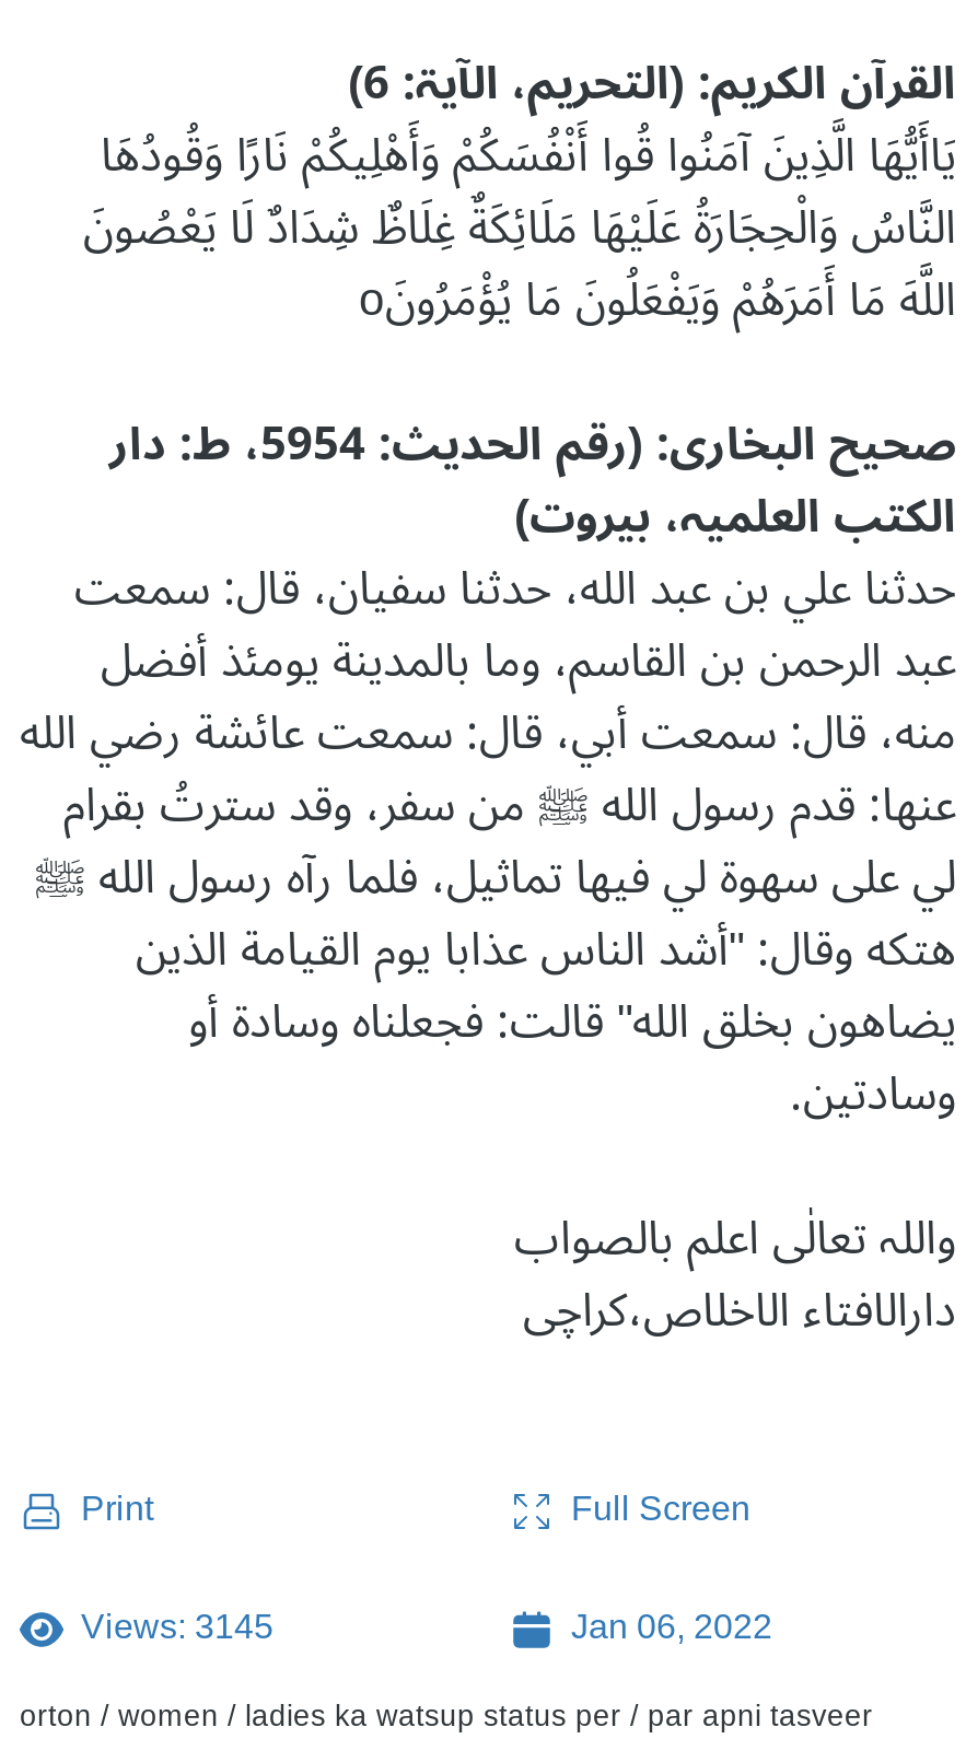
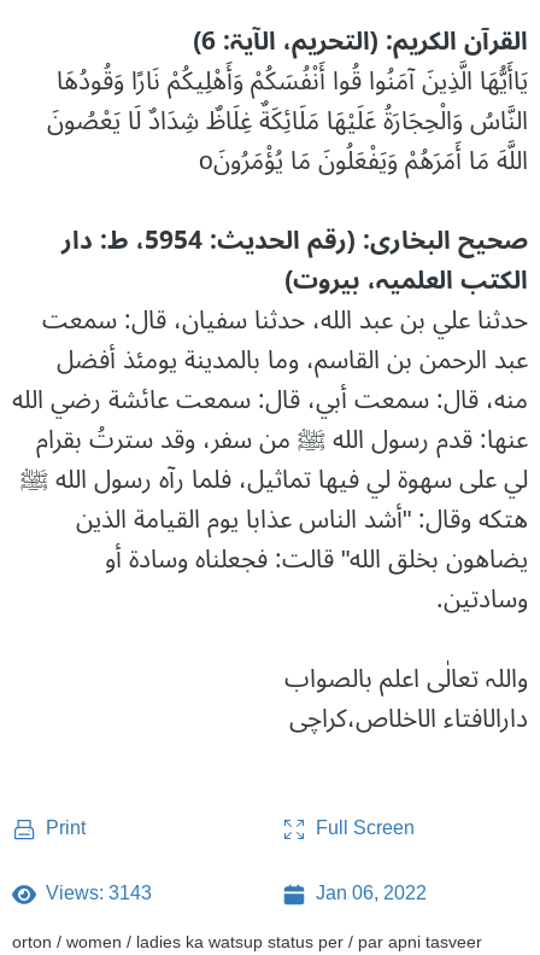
- Views: 3145
+ Views: 3143
